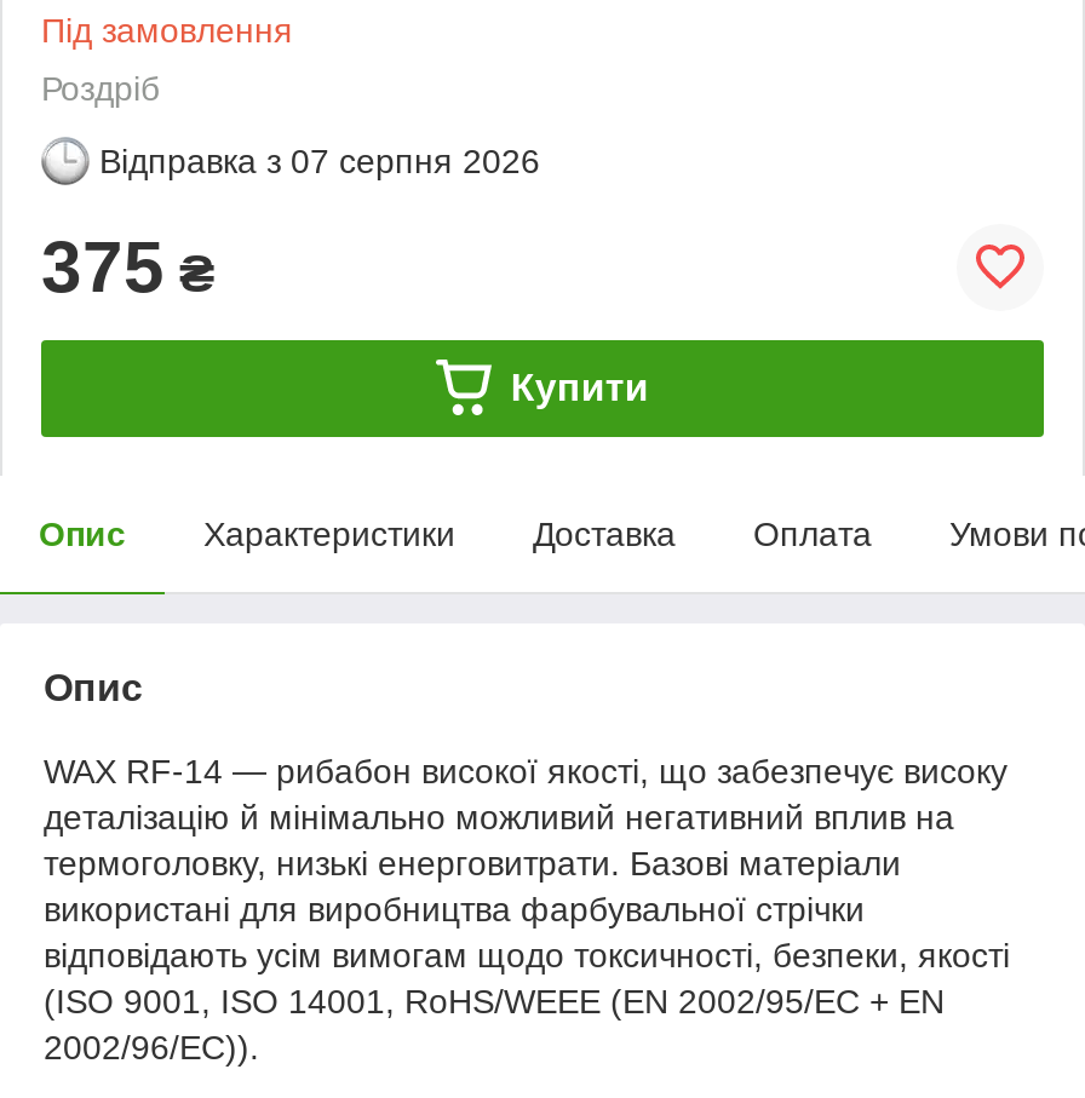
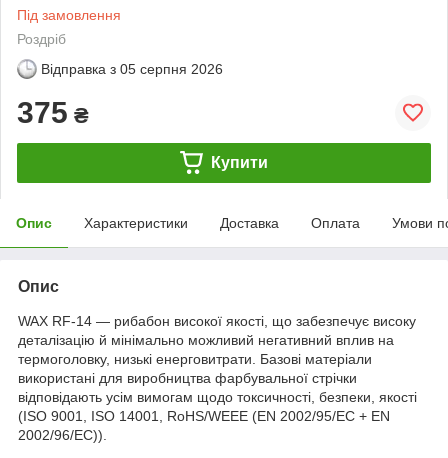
- Відправка з 07 серпня 2026
+ Відправка з 05 серпня 2026
